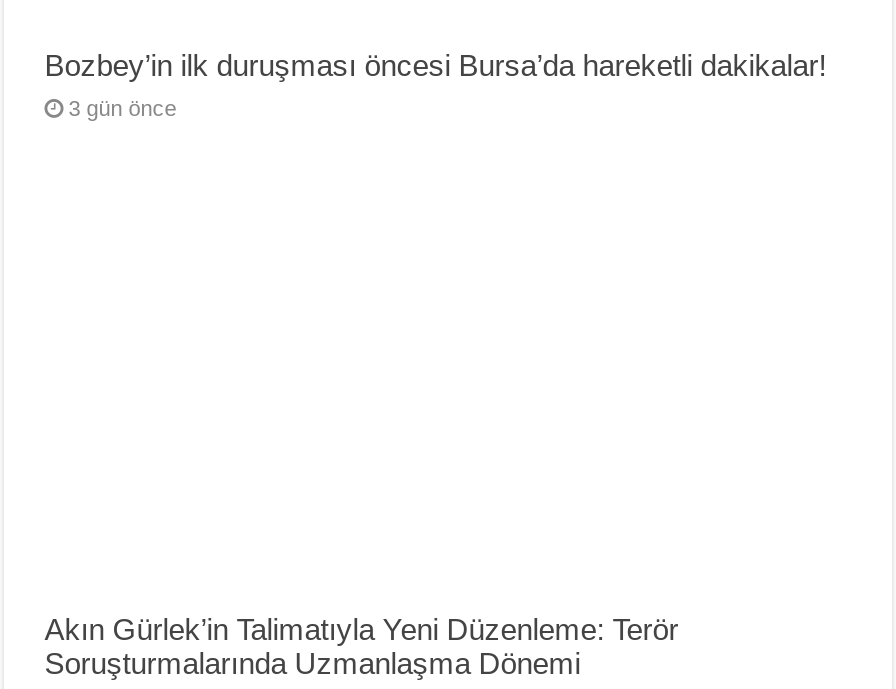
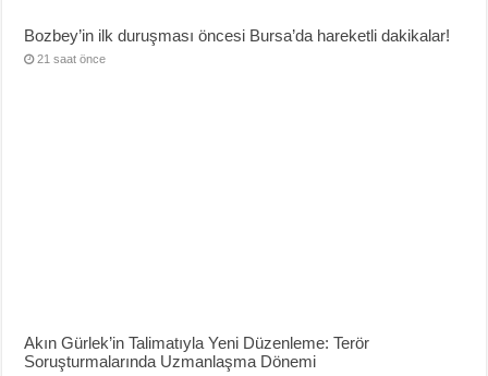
- 3 gün önce
+ 21 saat önce
